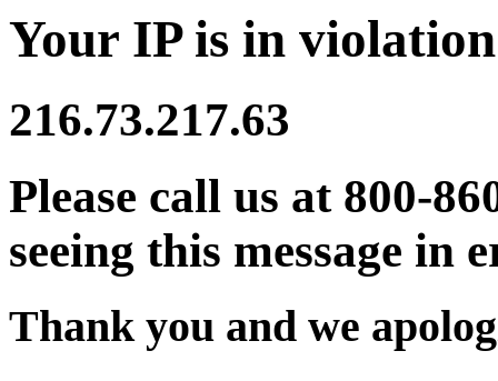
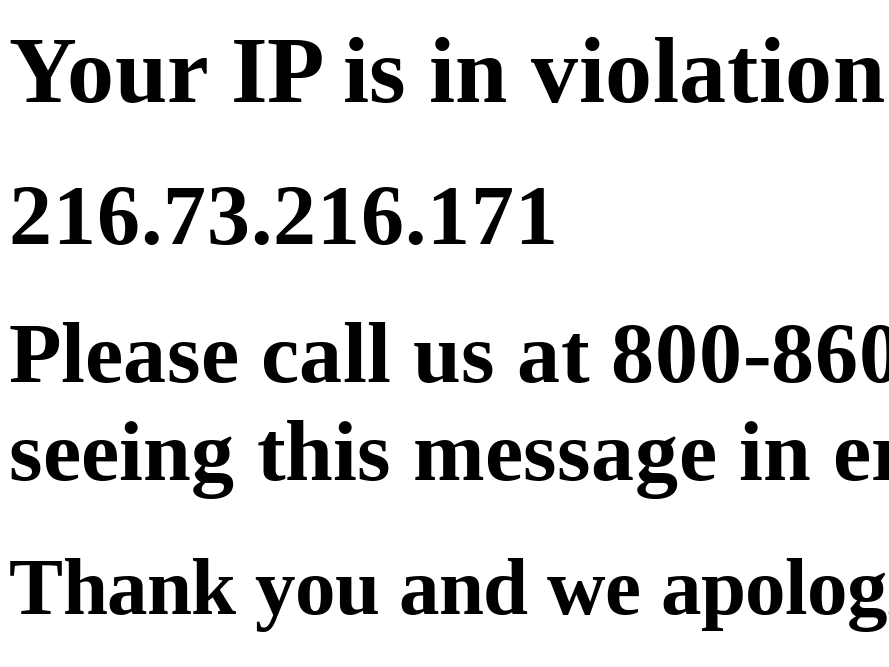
- 216.73.217.63
+ 216.73.216.171
